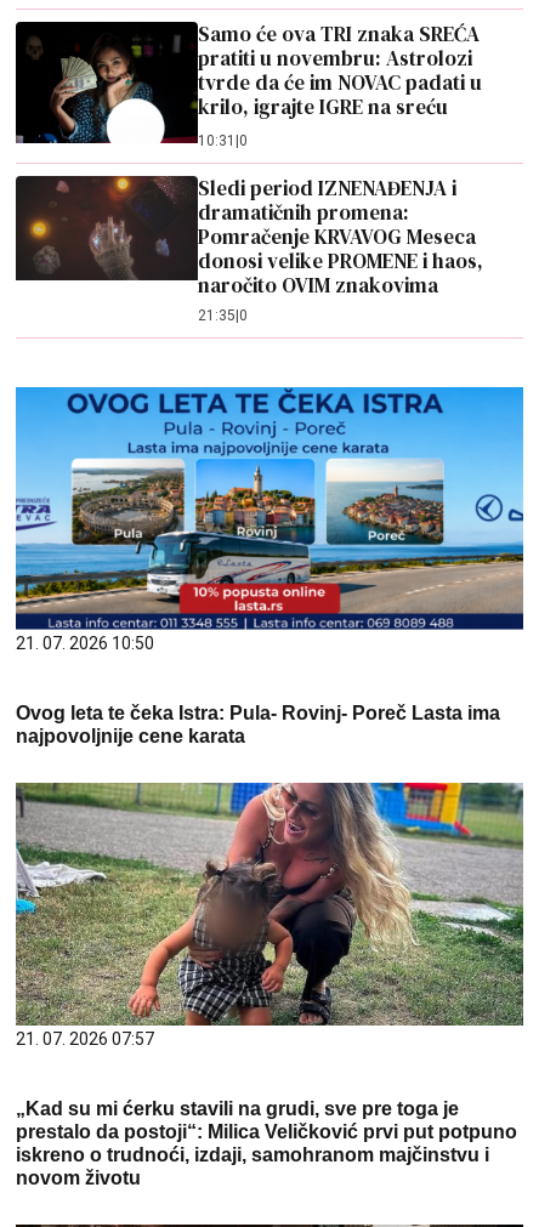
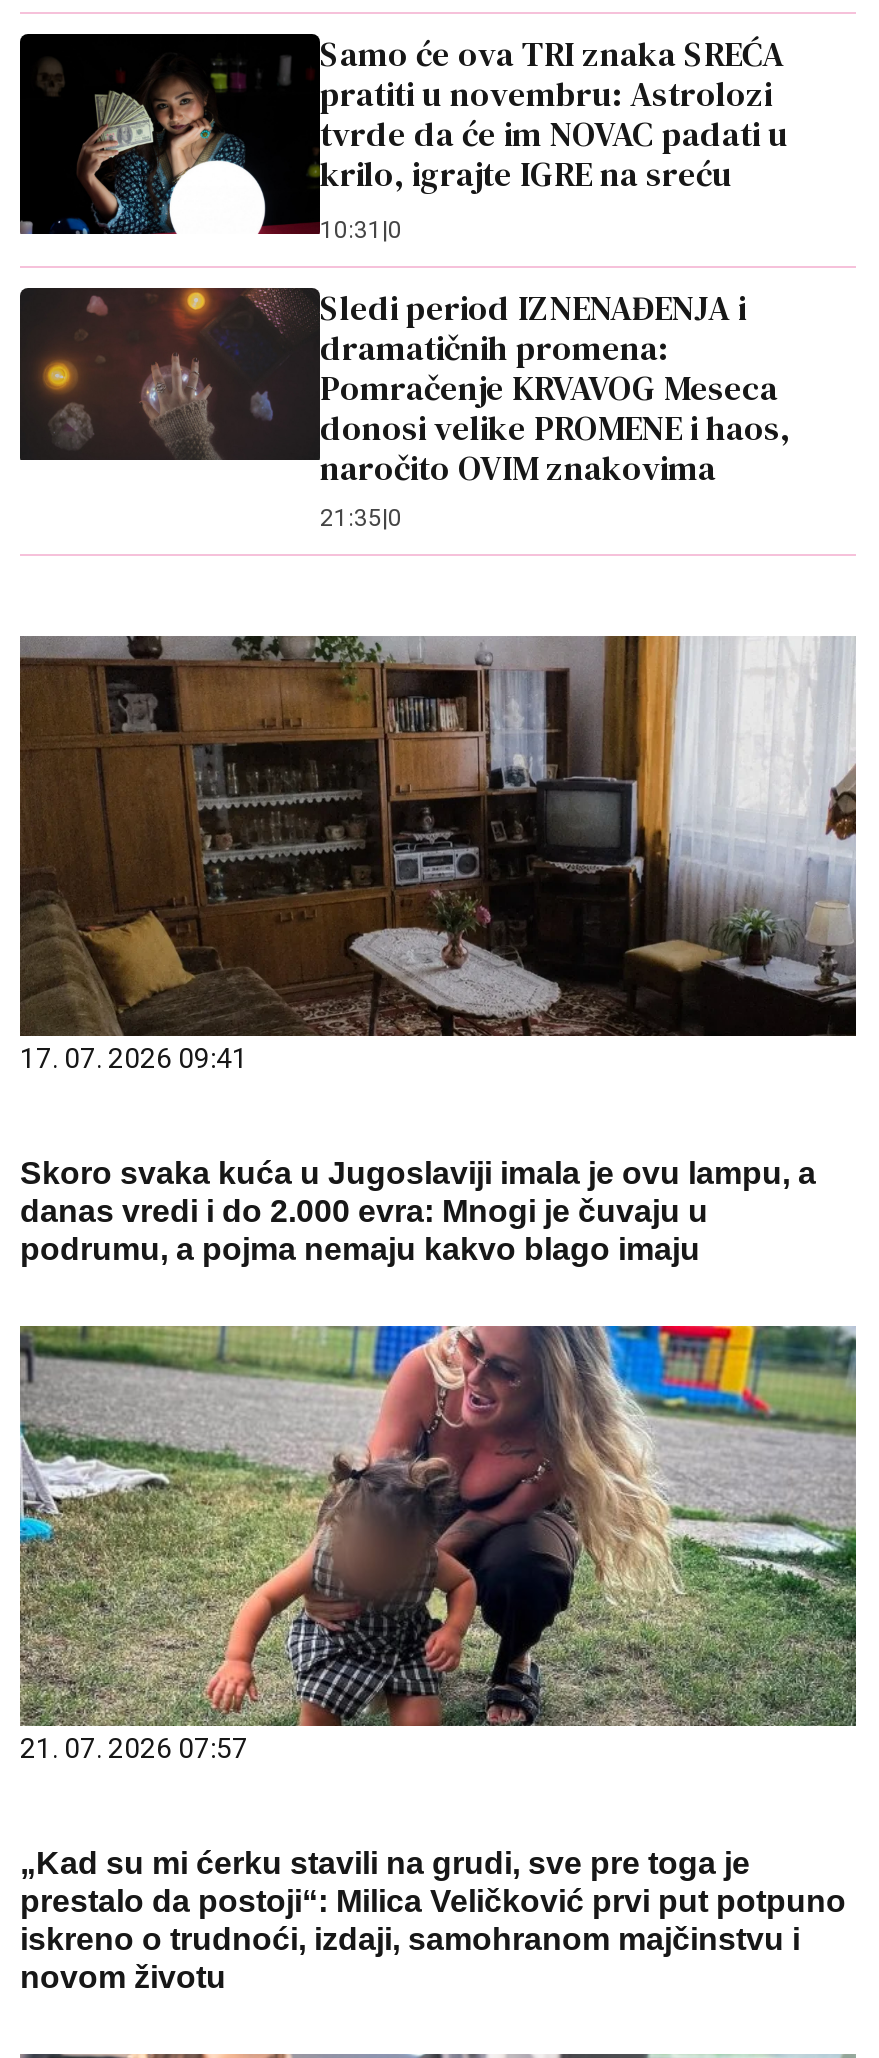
- [image]
- 21. 07. 2026 10:50
+ [image]
+ 17. 07. 2026 09:41

- Ovog leta te čeka Istra: Pula- Rovinj- Poreč Lasta ima
- najpovoljnije cene karata
+ Skoro svaka kuća u Jugoslaviji imala je ovu lampu, a
+ danas vredi i do 2.000 evra: Mnogi je čuvaju u
+ podrumu, a pojma nemaju kakvo blago imaju
